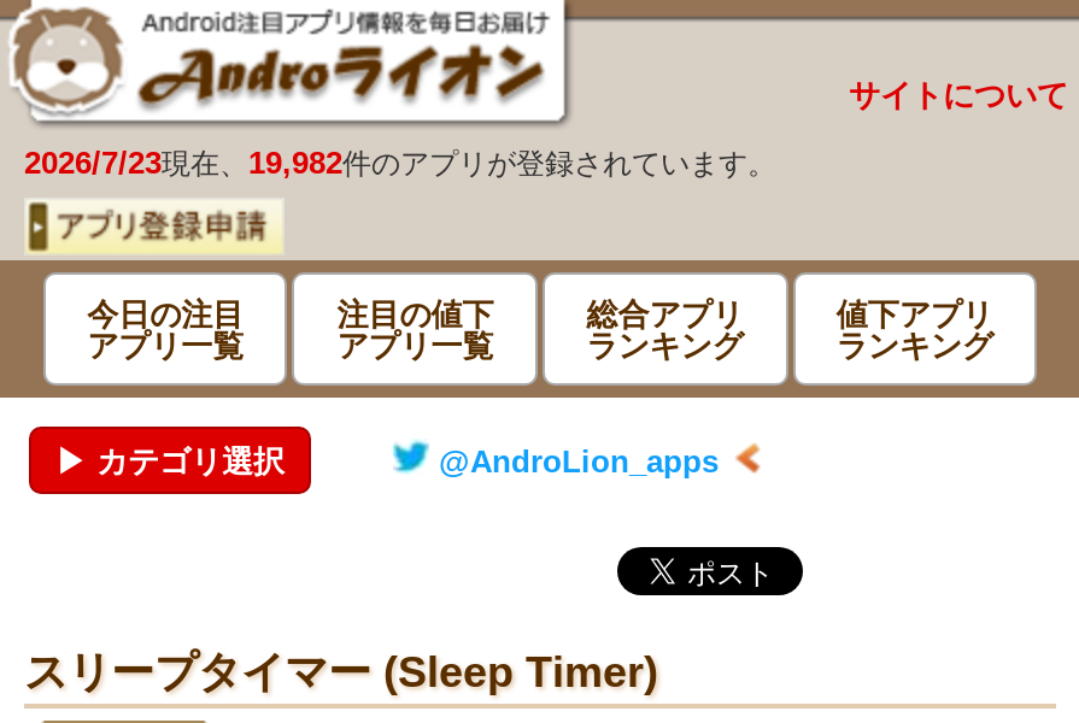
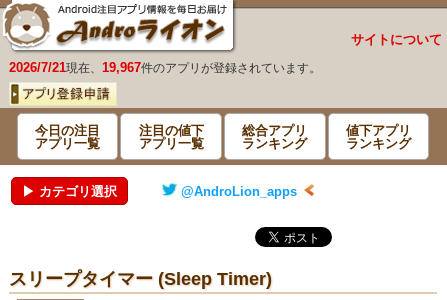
- 2026/7/23現在、19,982件のアプリが登録されています。
+ 2026/7/21現在、19,967件のアプリが登録されています。
